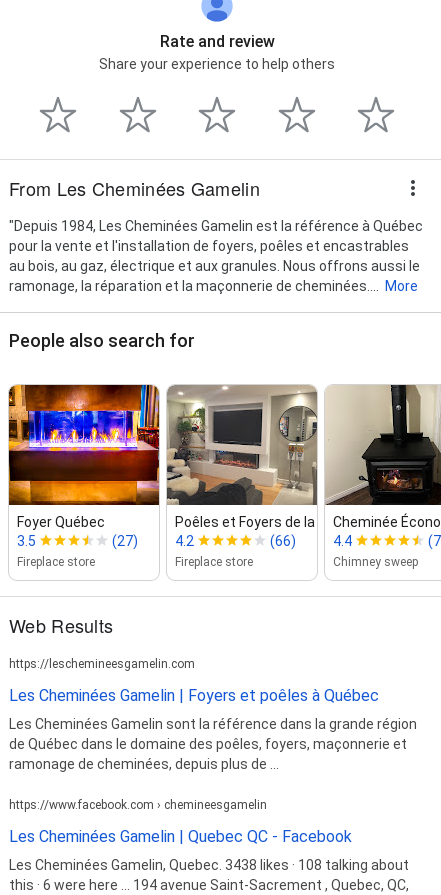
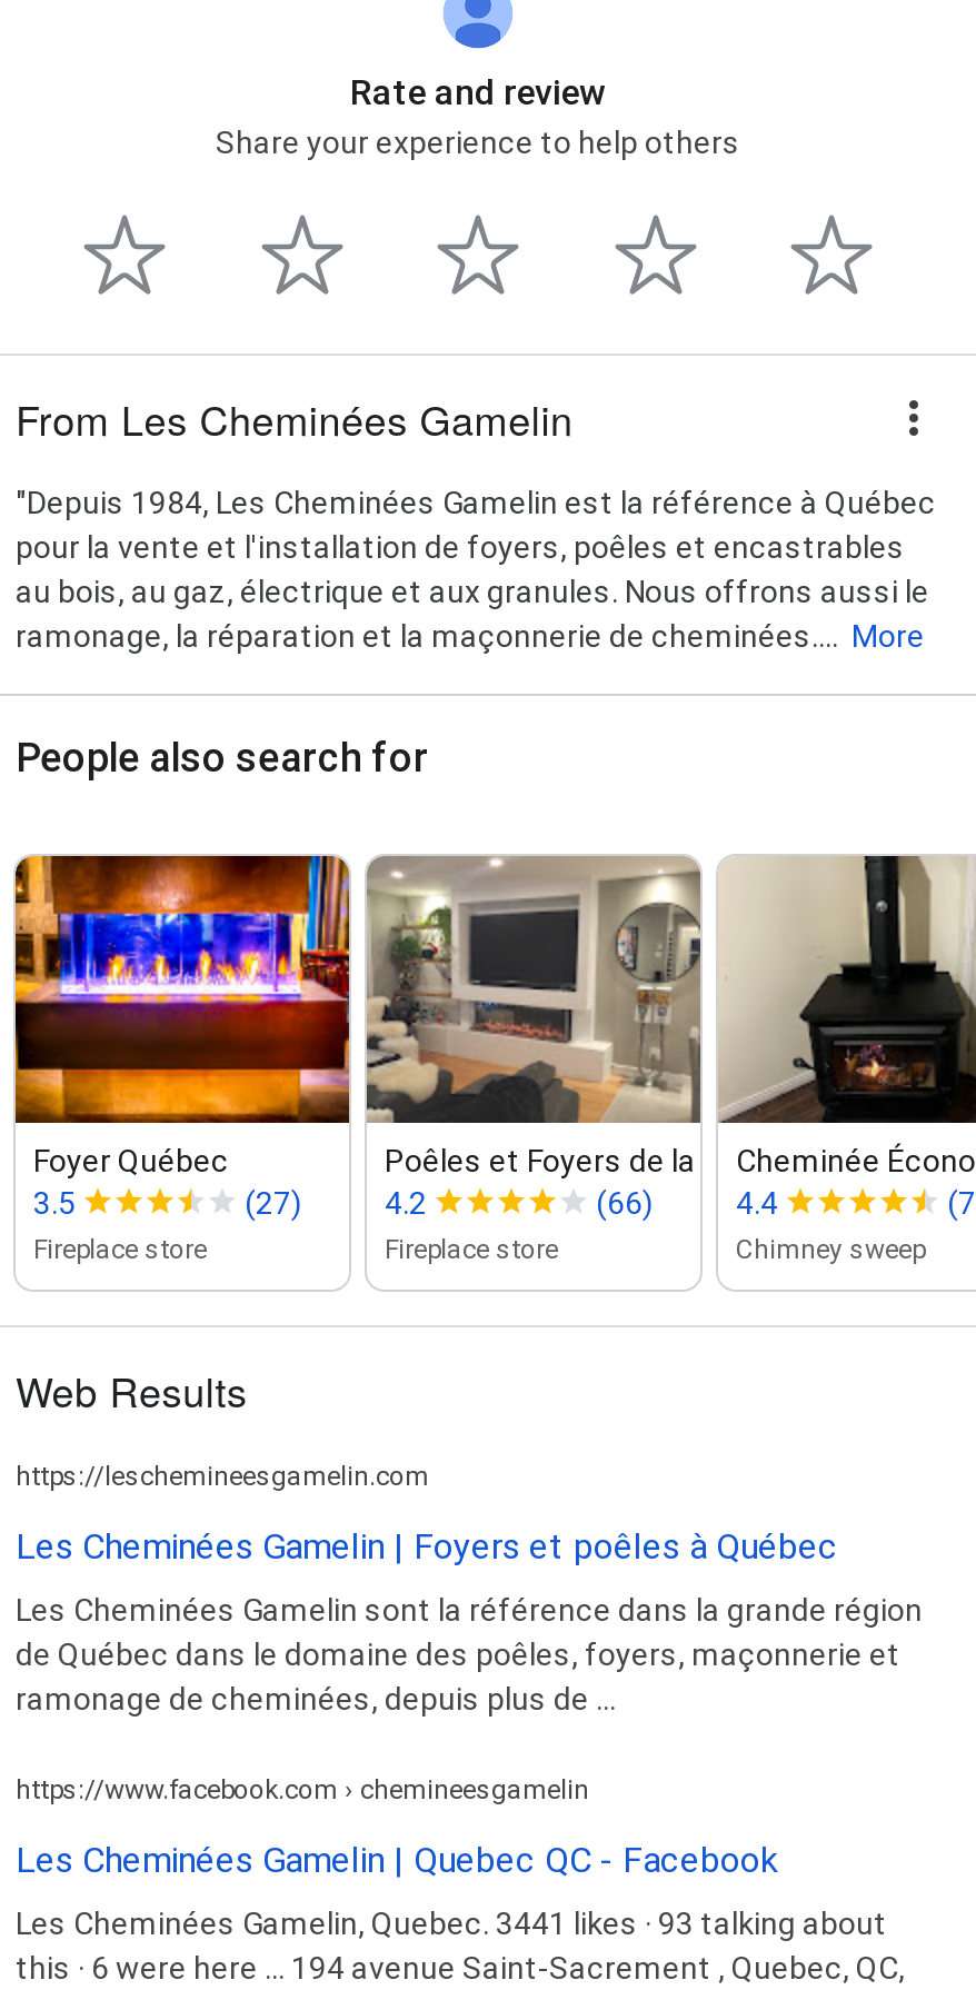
- Les Cheminées Gamelin, Quebec. 3438 likes · 108 talking about
+ Les Cheminées Gamelin, Quebec. 3441 likes · 93 talking about
